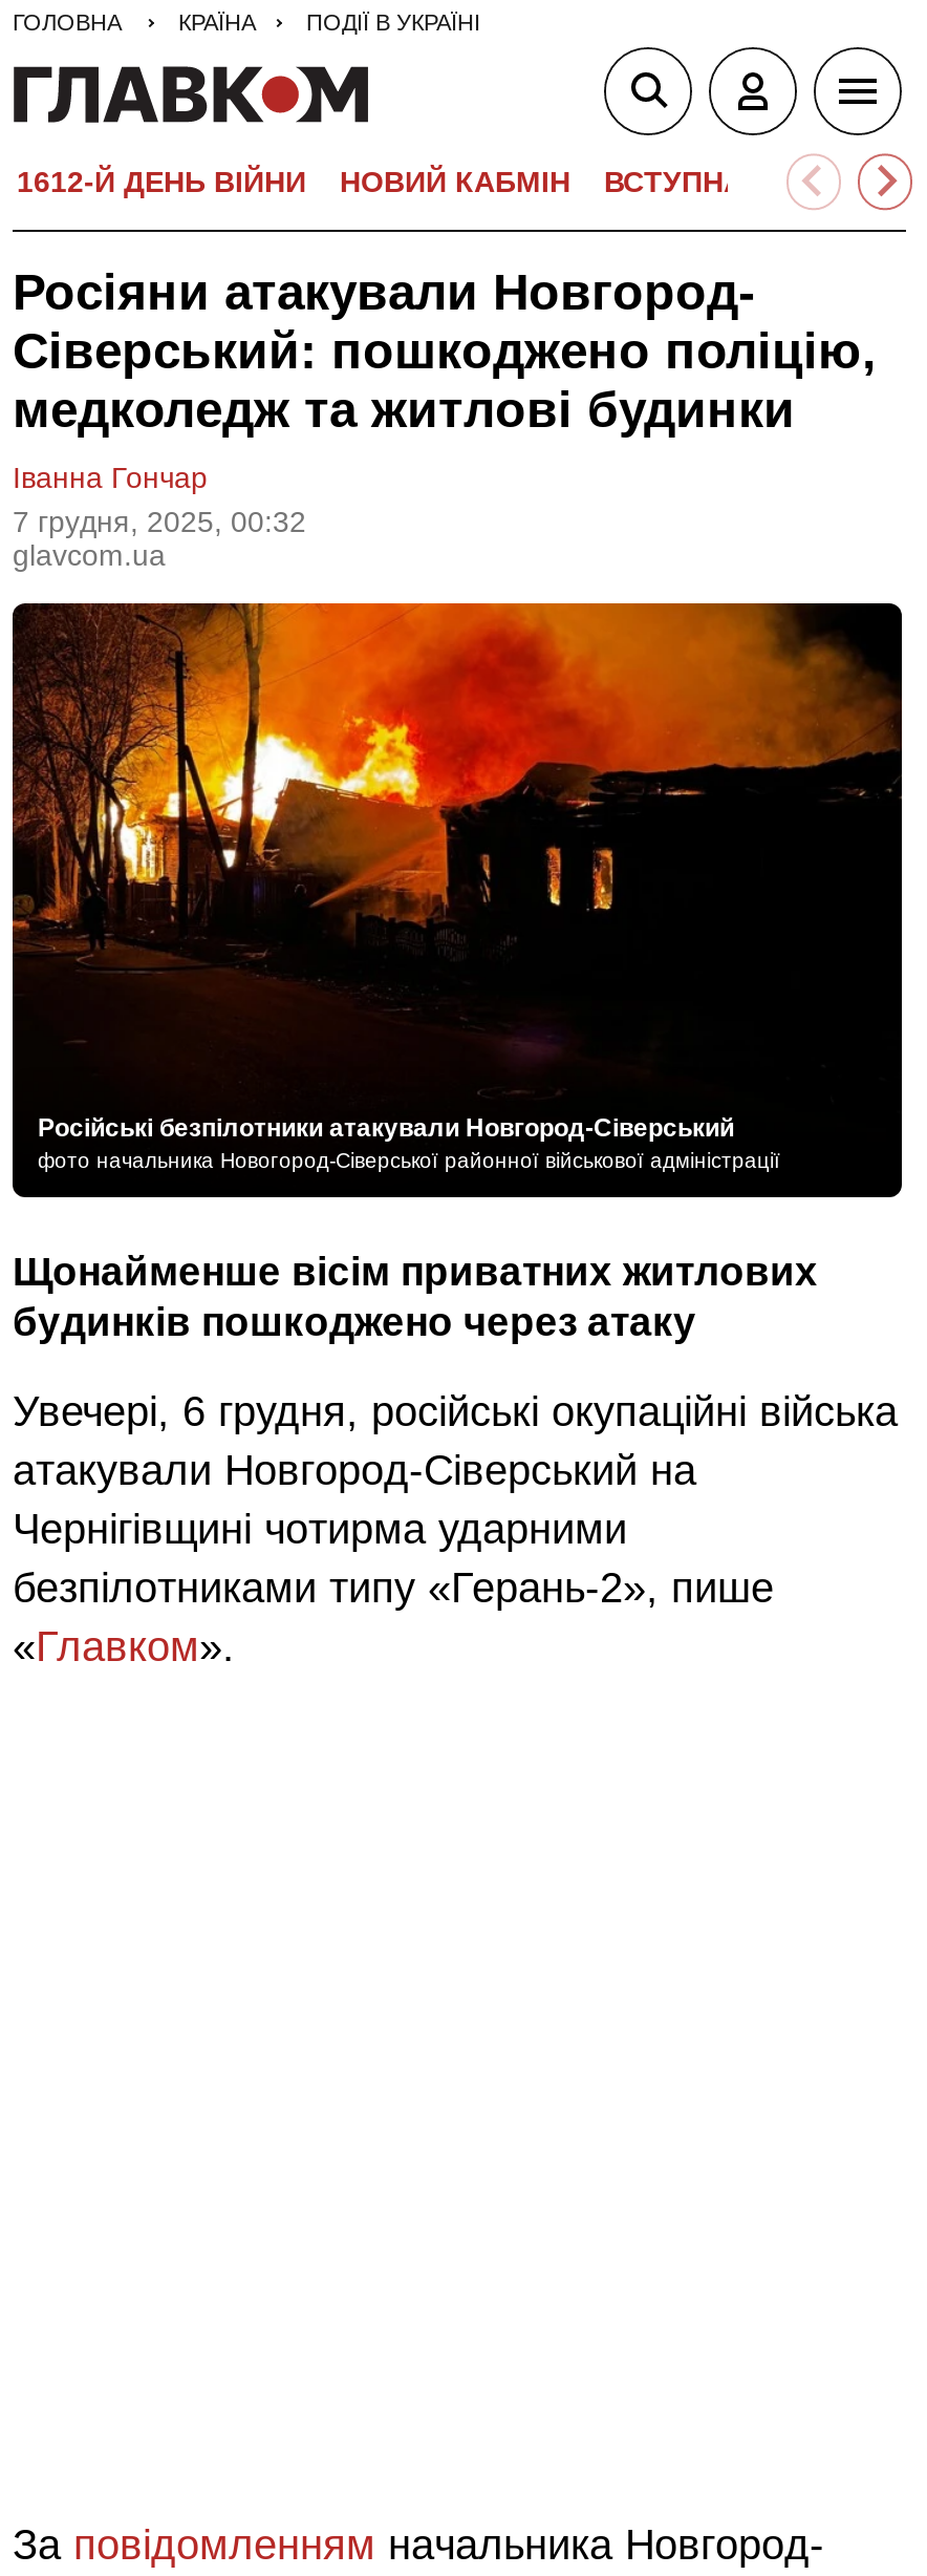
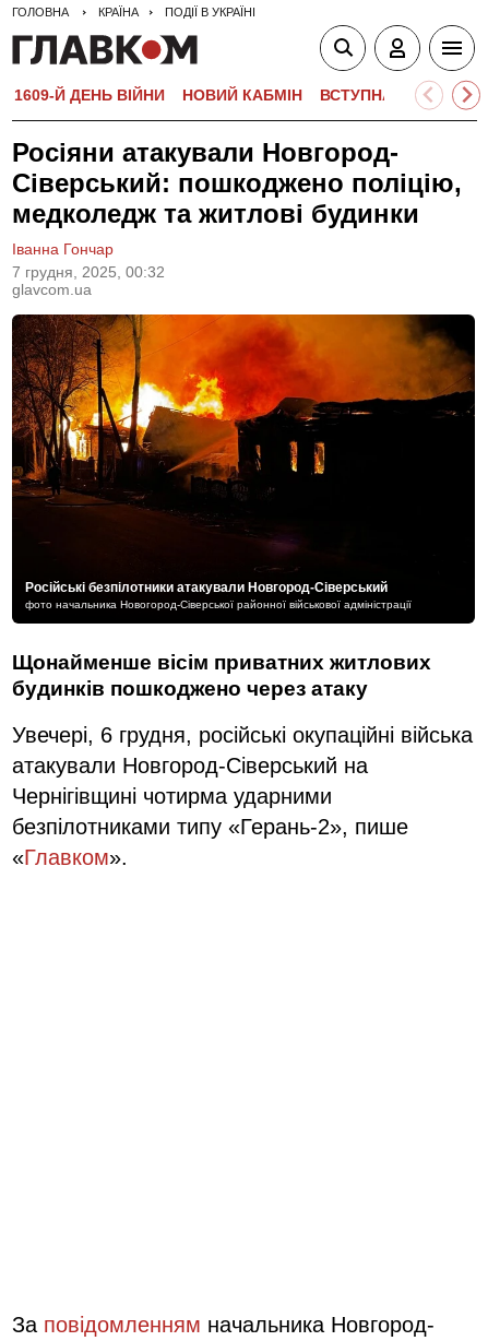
- 1612-Й ДЕНЬ ВІЙНИ
+ 1609-Й ДЕНЬ ВІЙНИ
